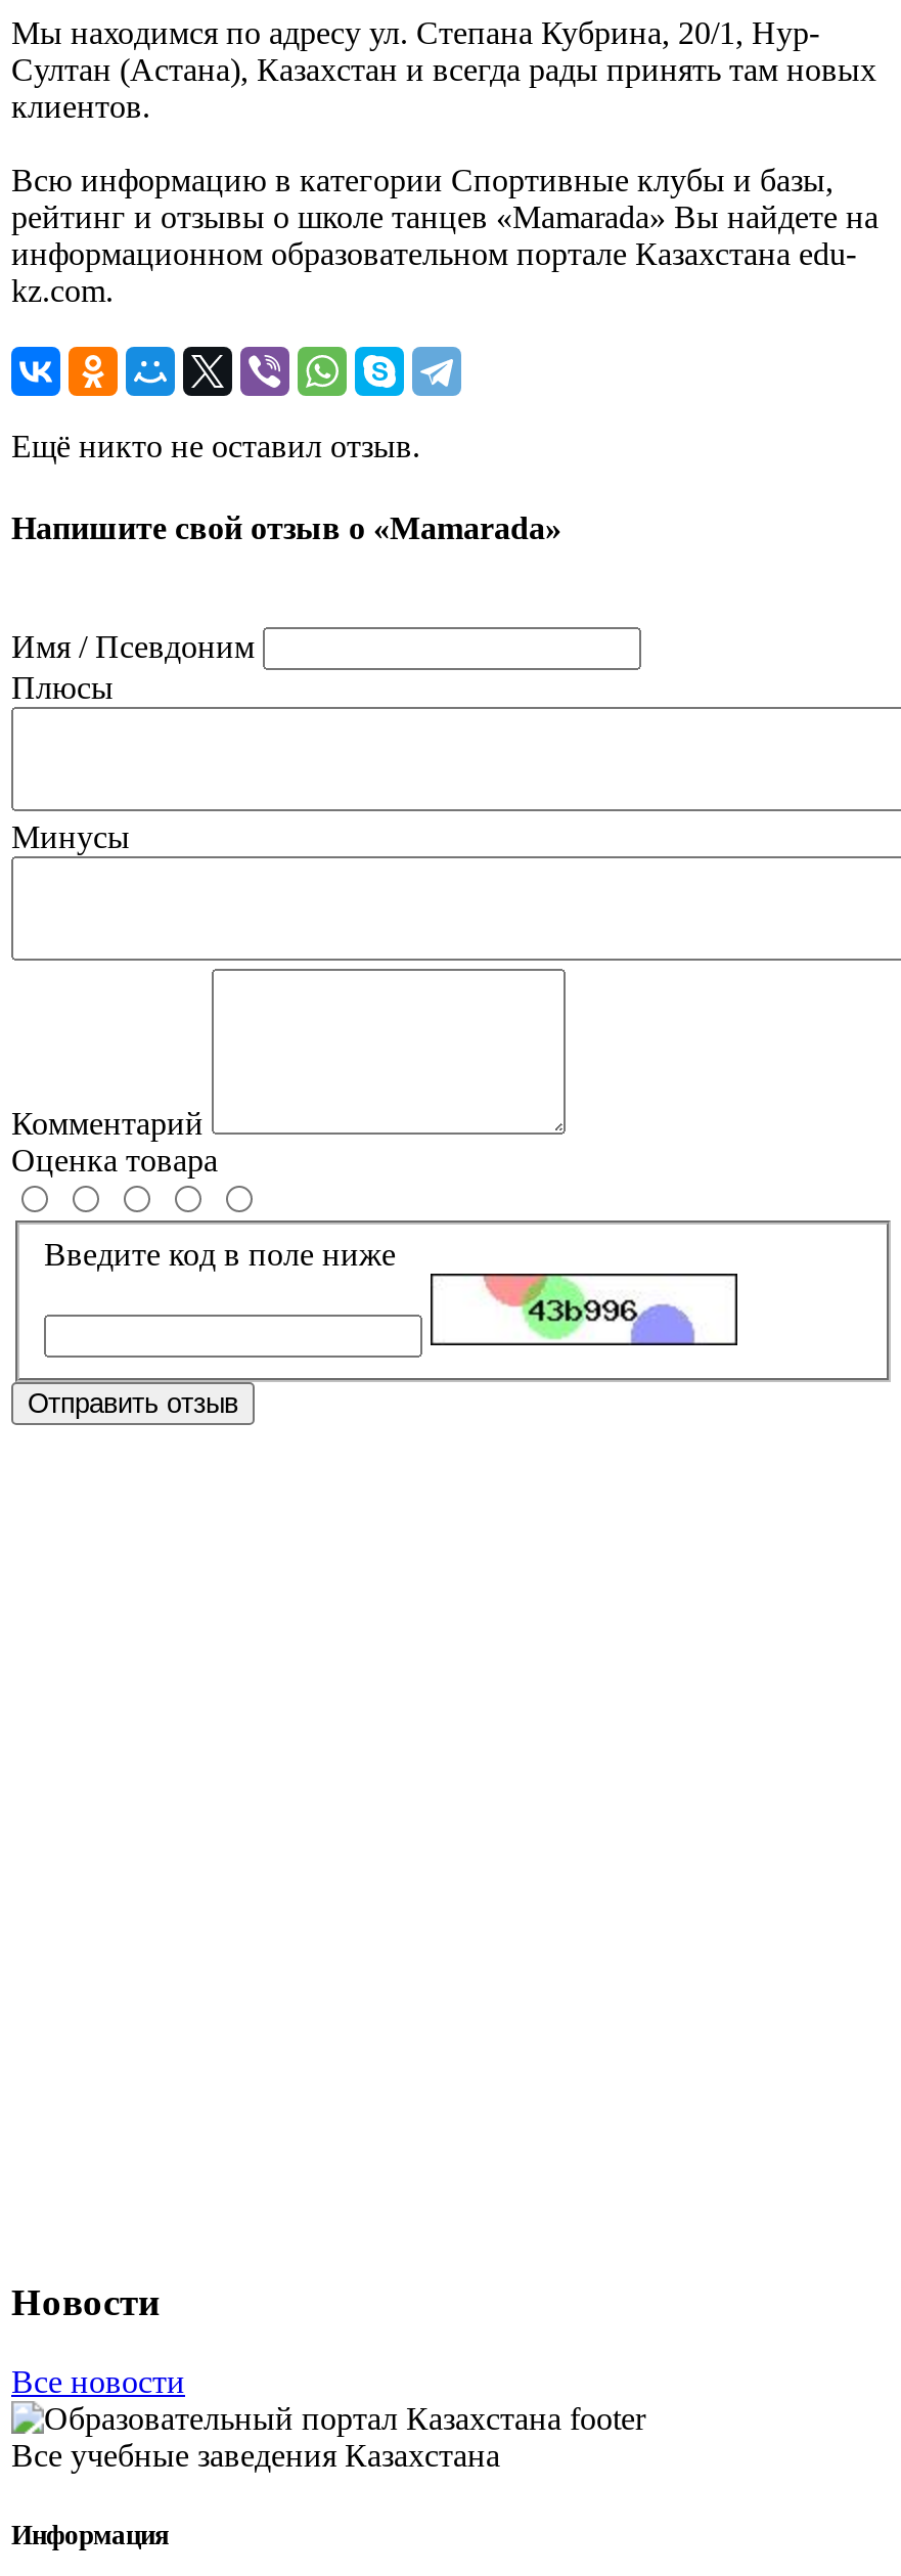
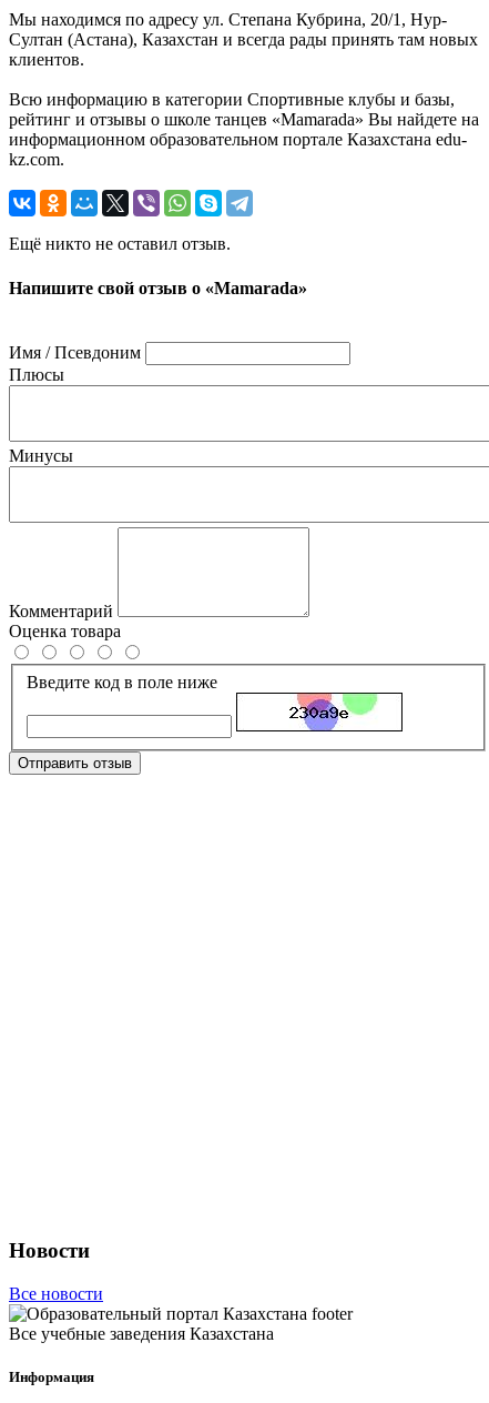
- [image]
+ [image]
